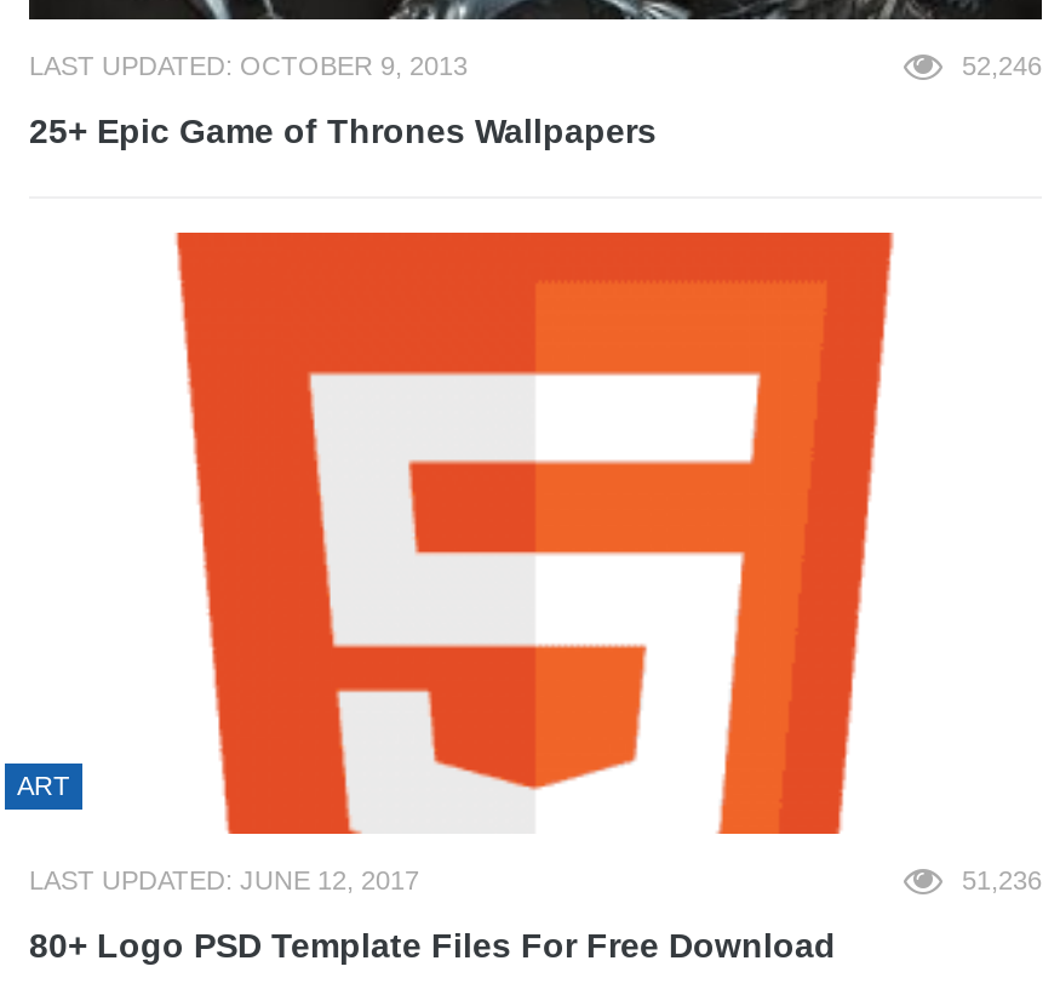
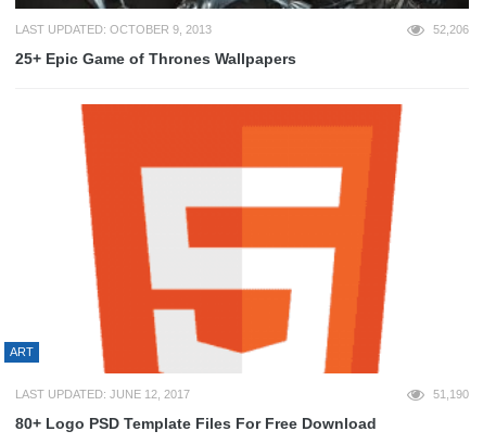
- 52,246
+ 52,206

- 51,236
+ 51,190
